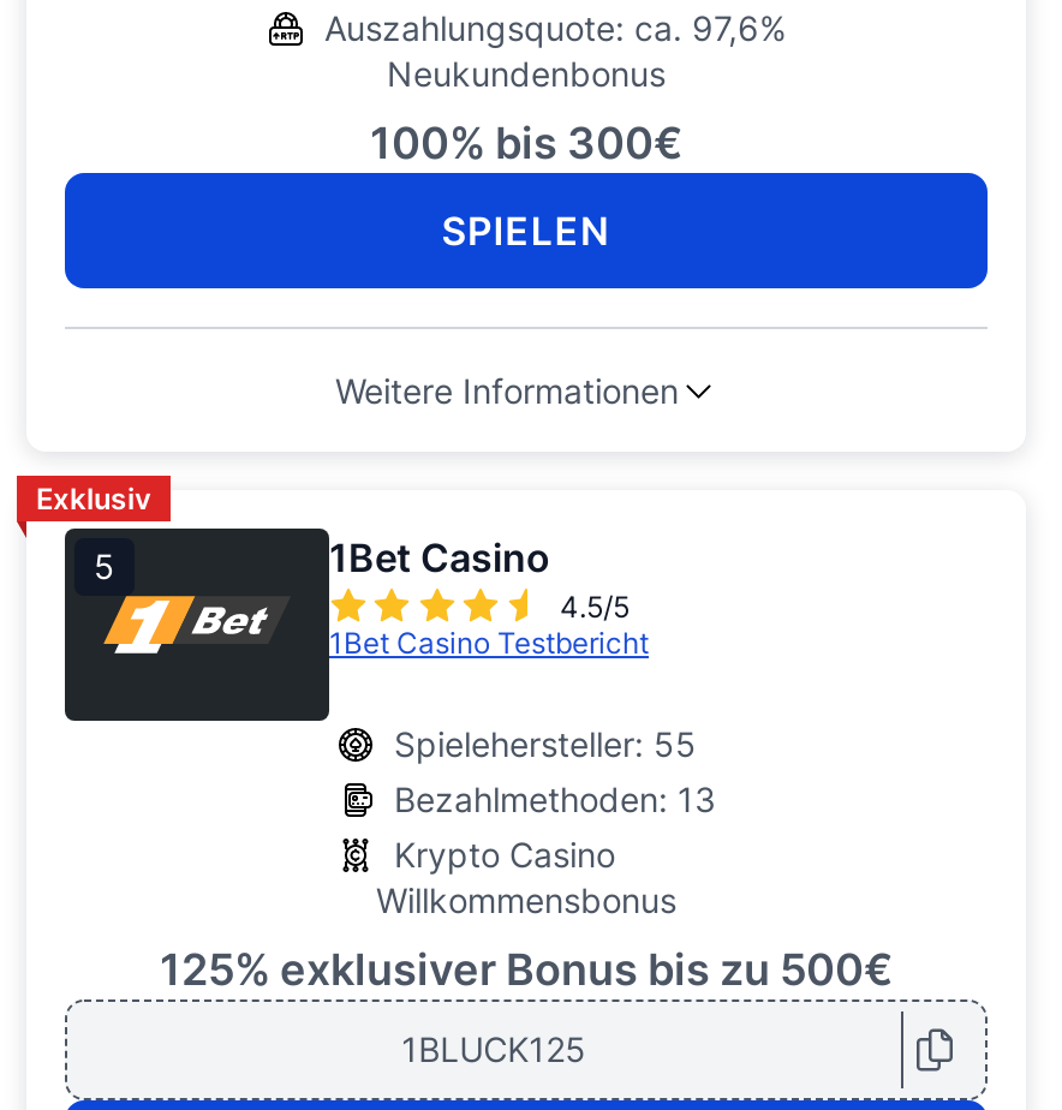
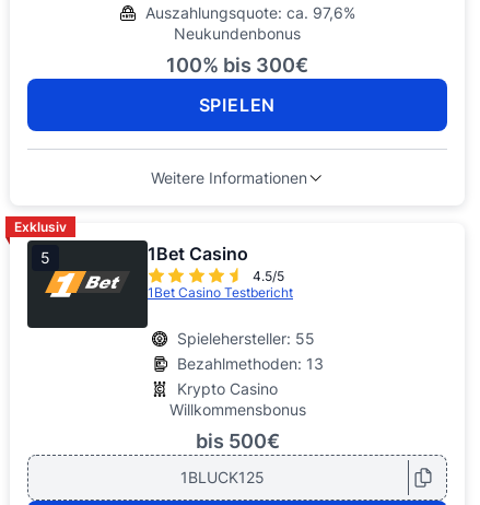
- 125% exklusiver Bonus bis zu 500€
+ bis 500€
